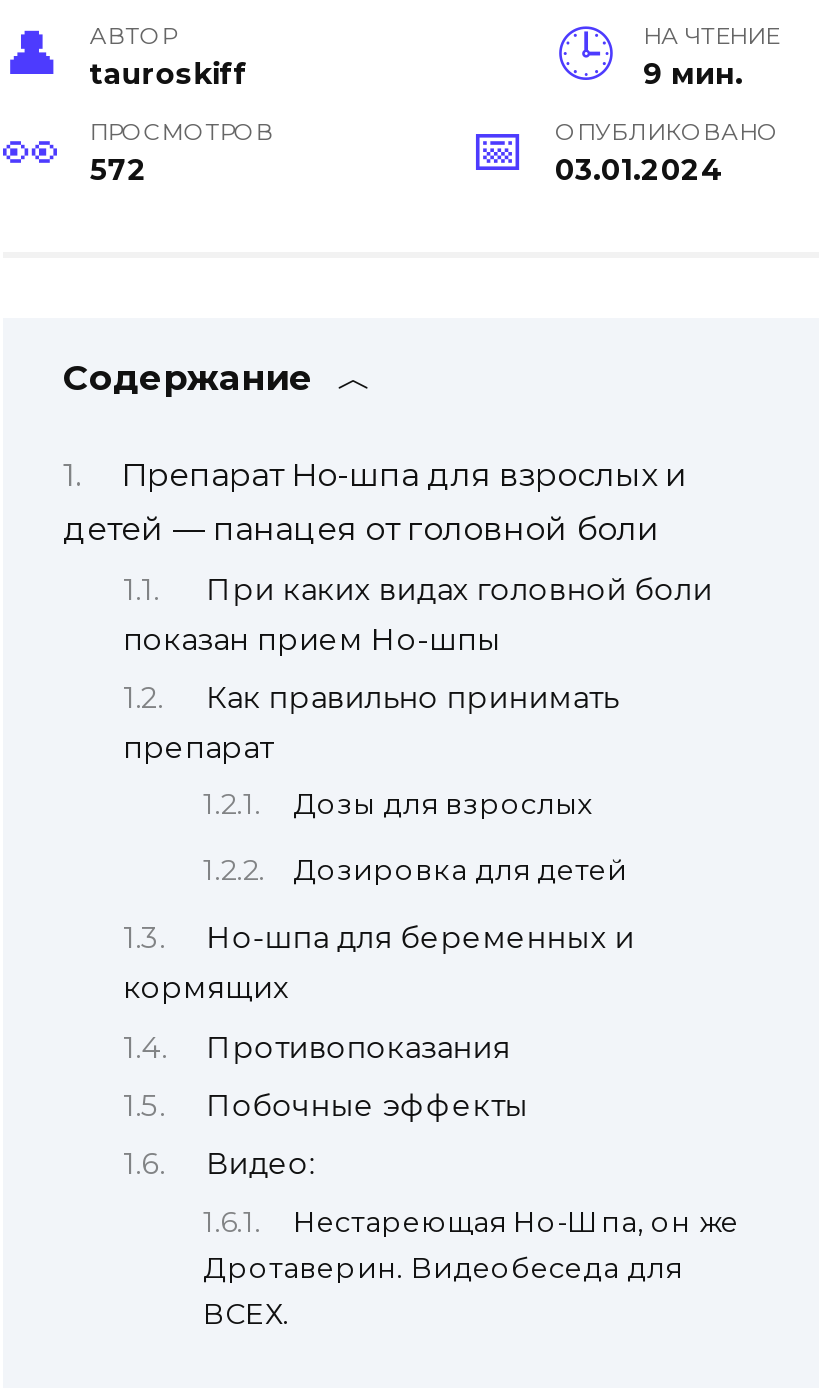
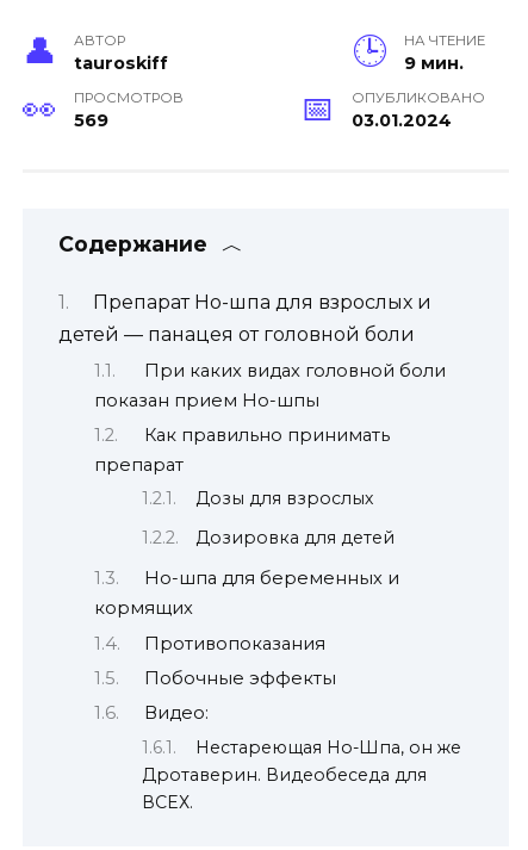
- 572
+ 569
